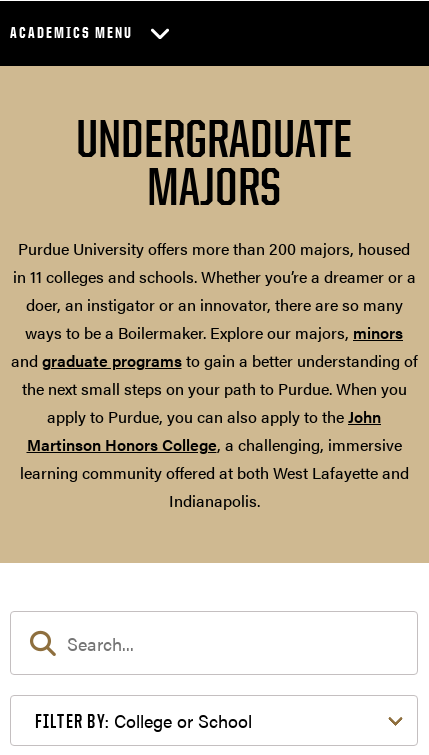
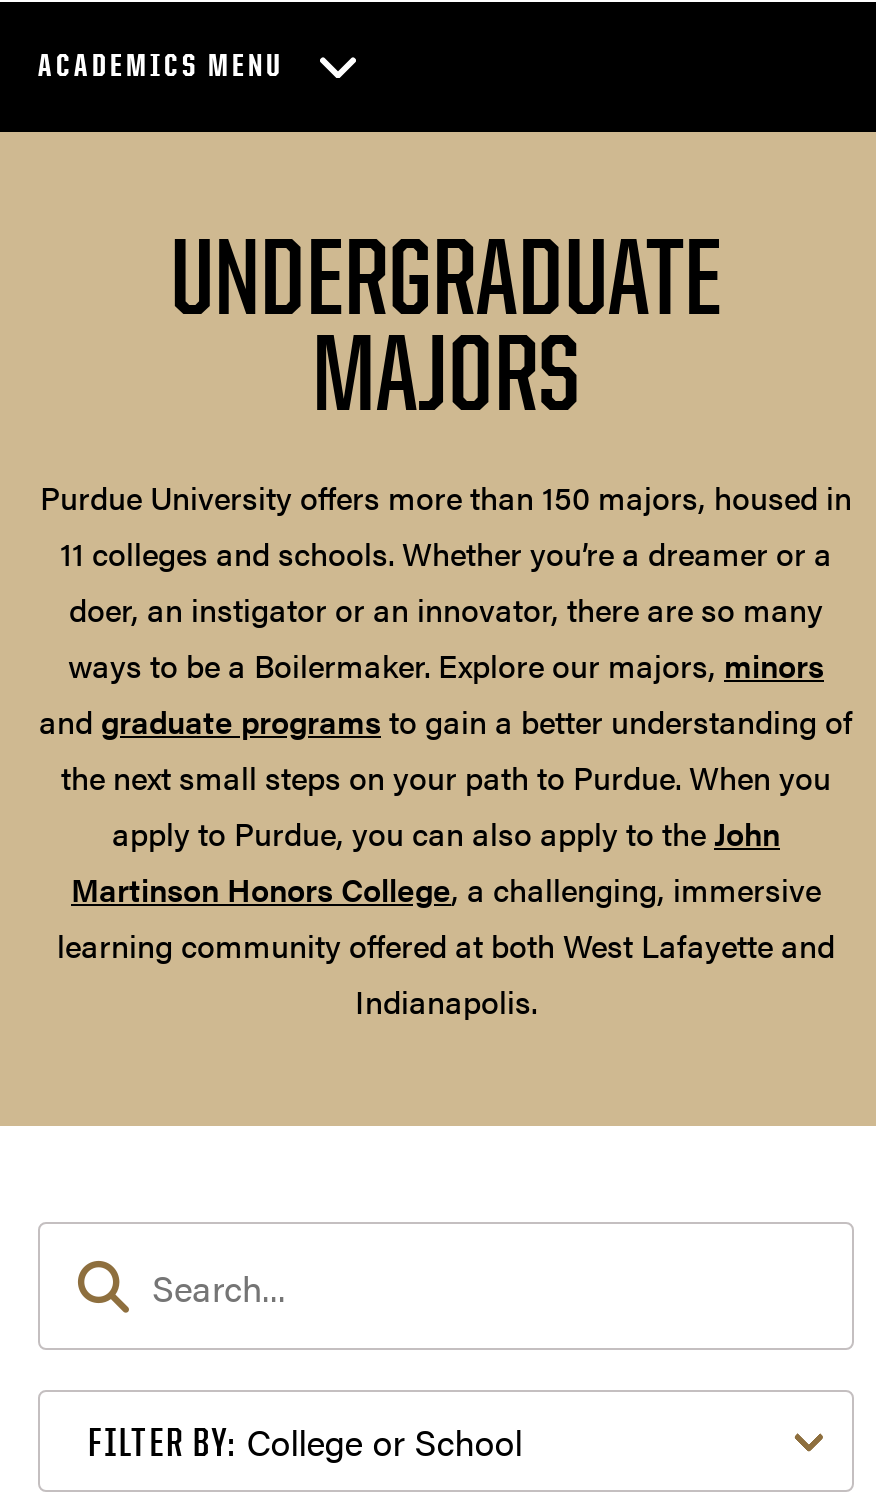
- Purdue University offers more than 200 majors, housed
- in 11 colleges and schools. Whether you’re a dreamer or a
+ Purdue University offers more than 150 majors, housed in
+ 11 colleges and schools. Whether you’re a dreamer or a
